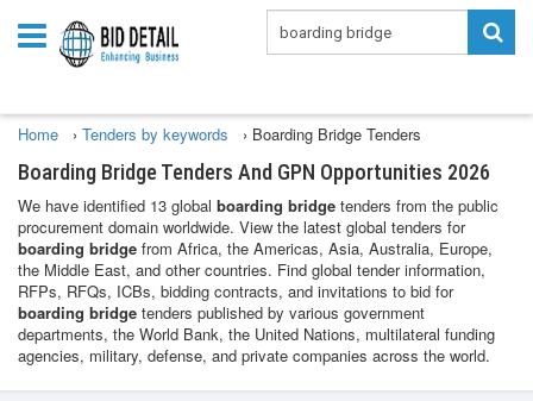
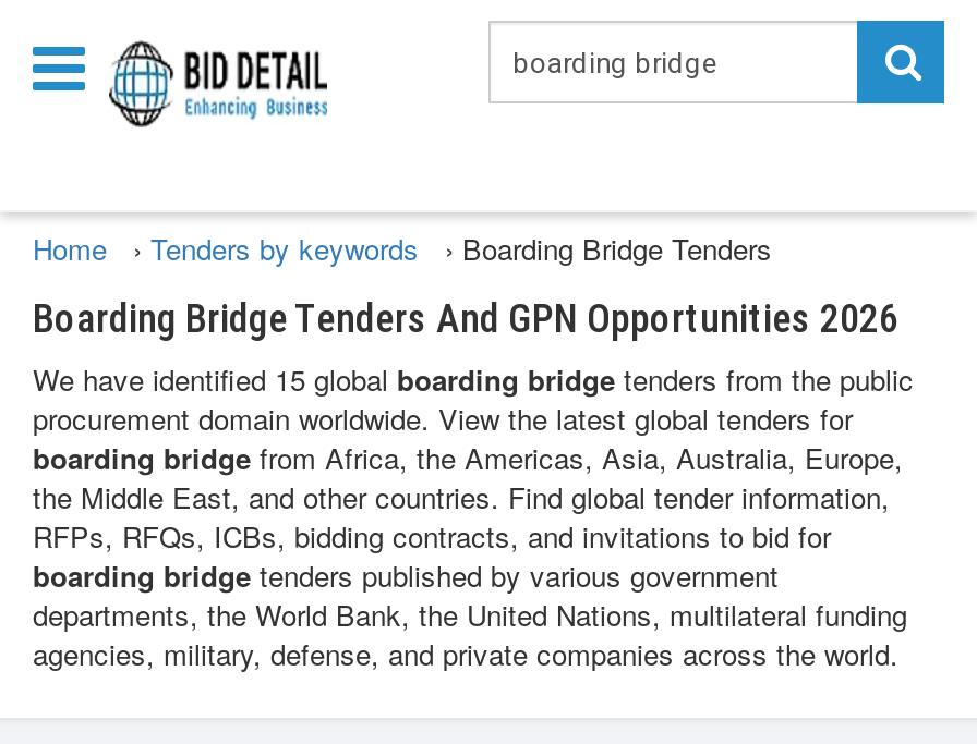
- We have identified 13 global boarding bridge tenders from the public
+ We have identified 15 global boarding bridge tenders from the public
